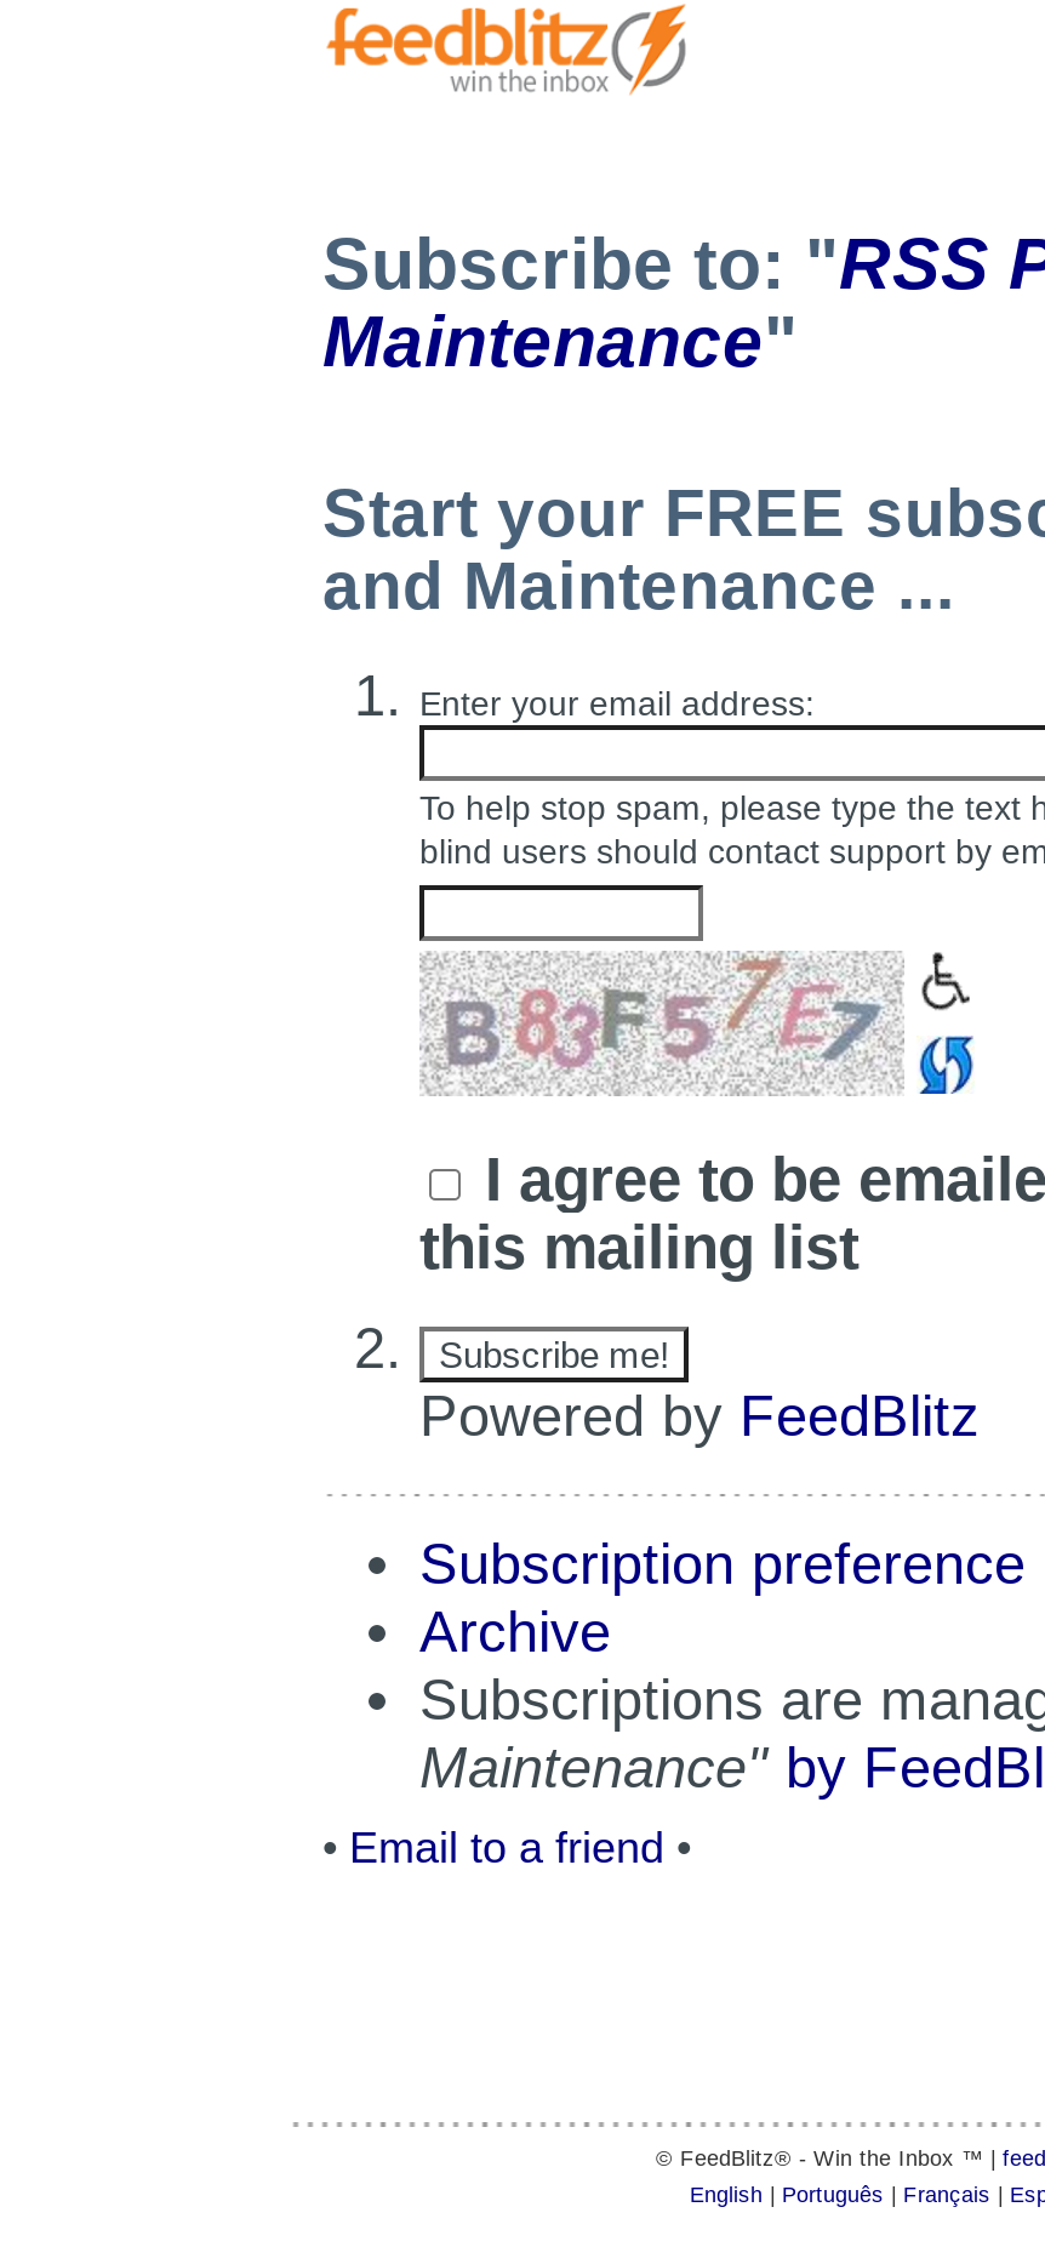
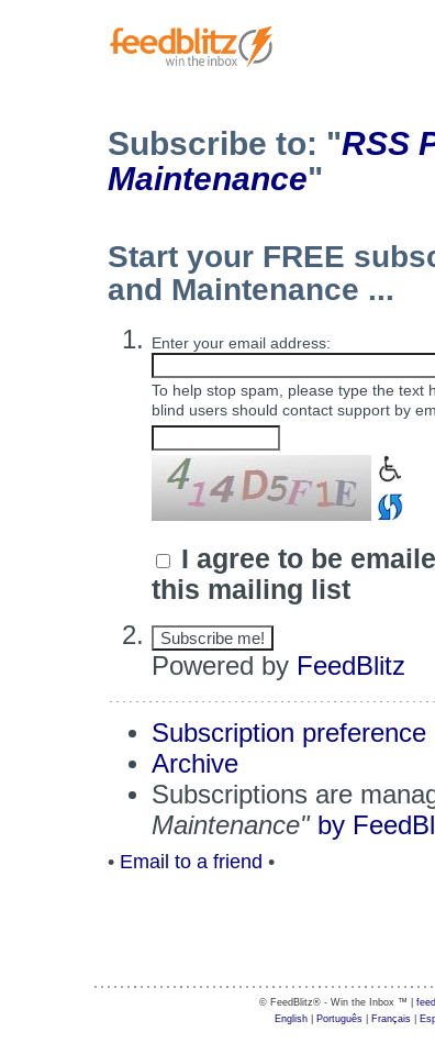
- [image]
+ [image]
